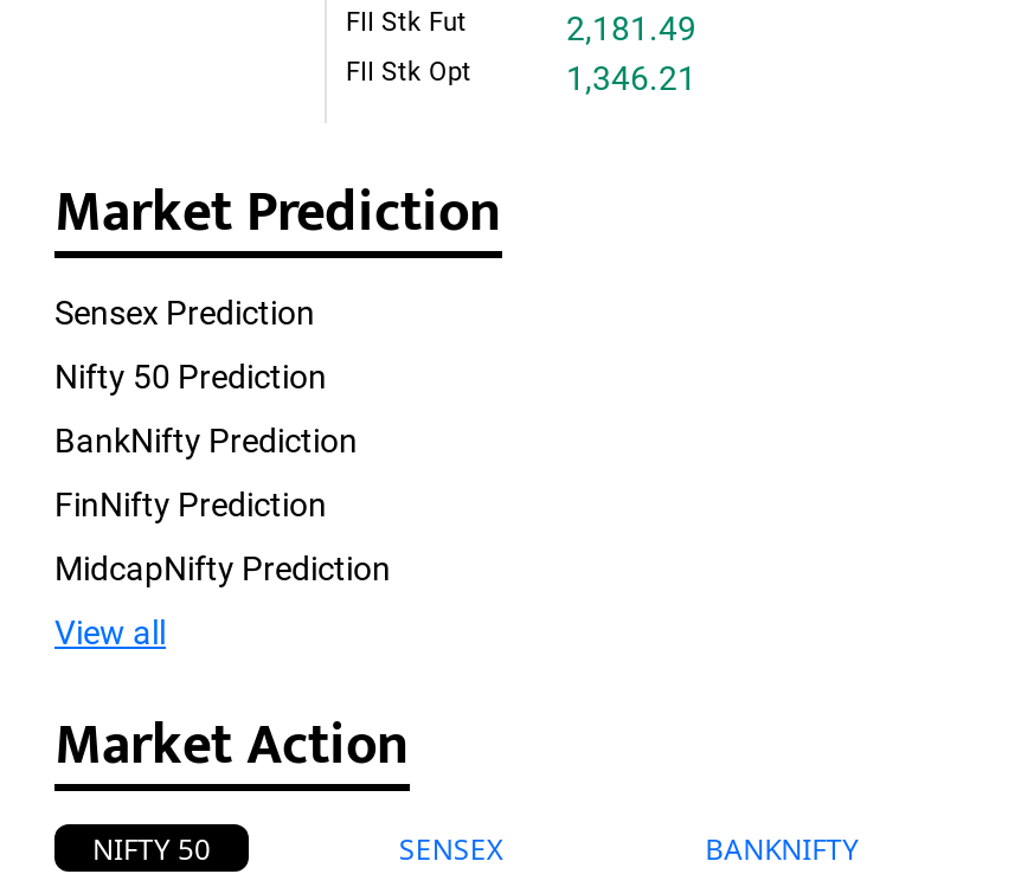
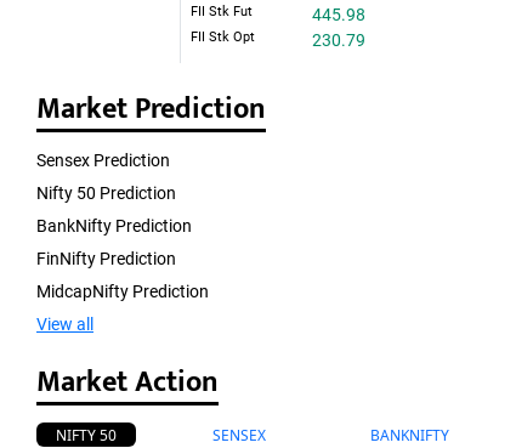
- 2,181.49
+ 445.98

- 1,346.21
+ 230.79
